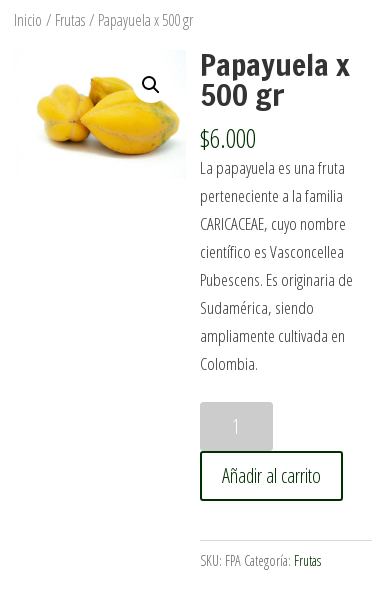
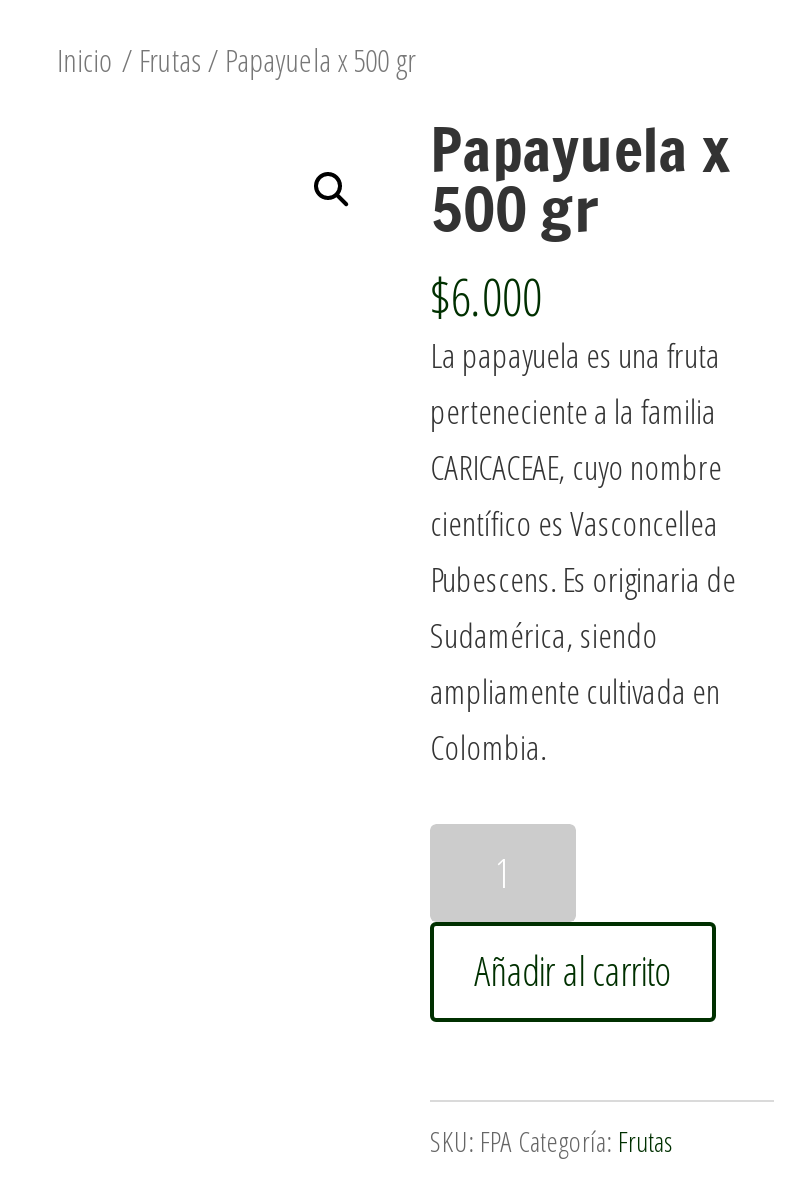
- [image]
